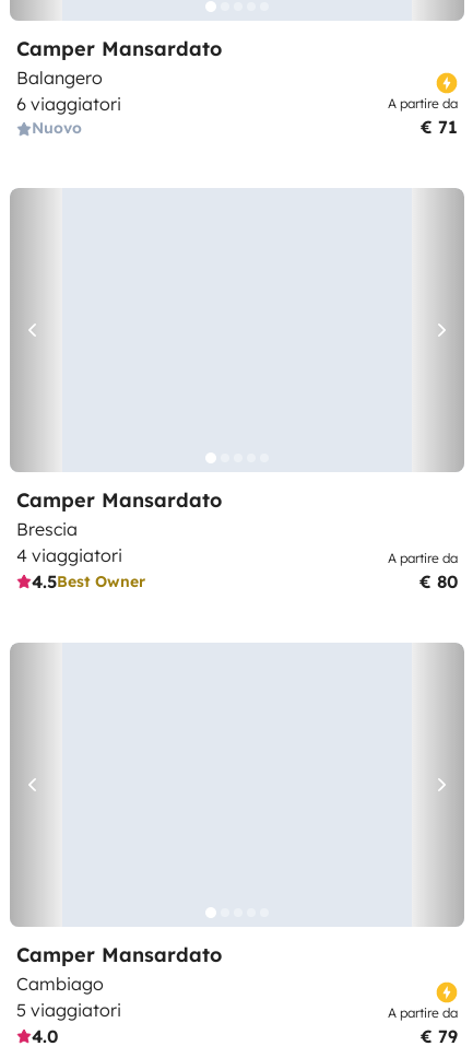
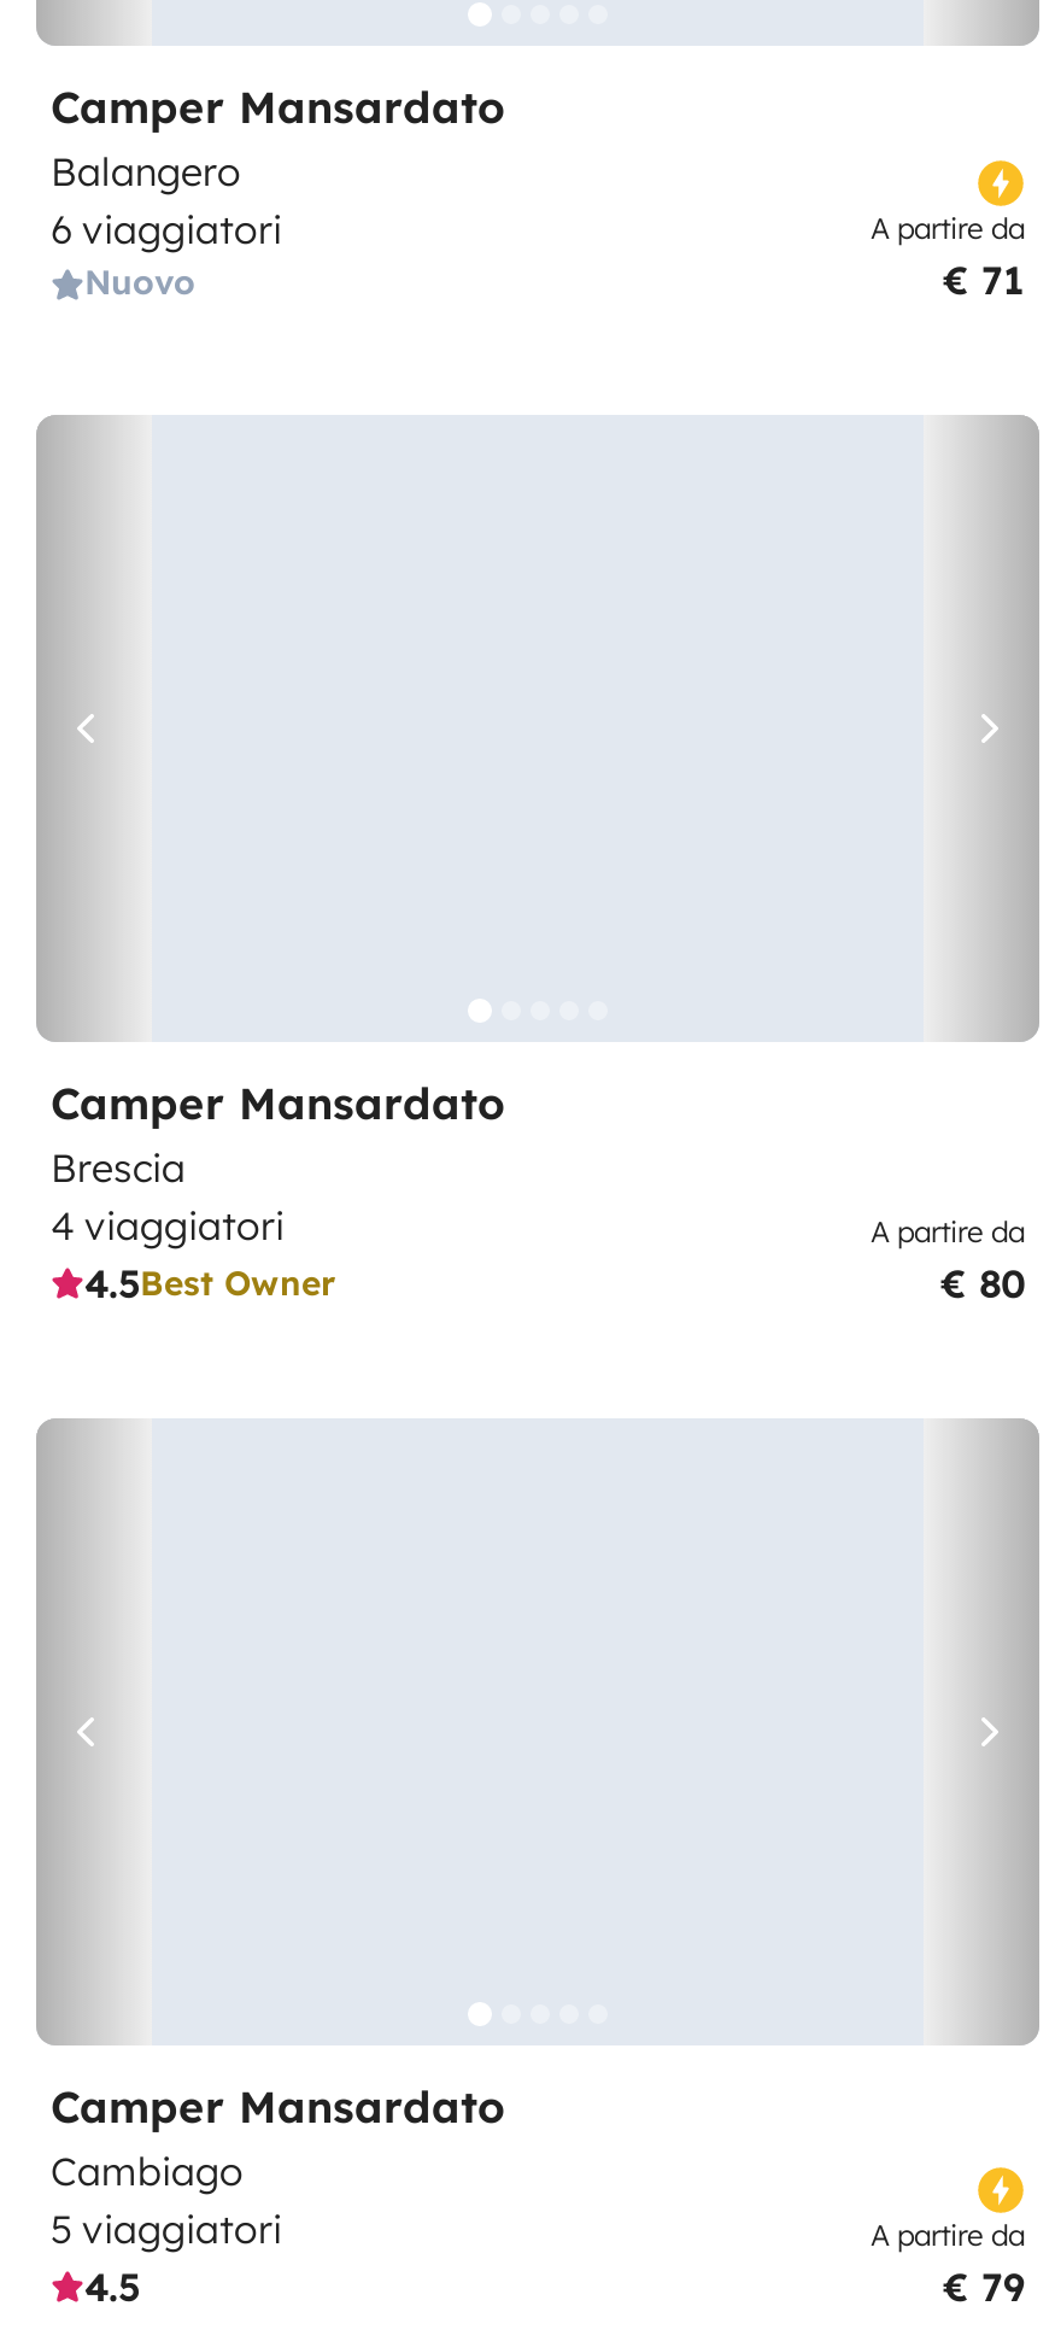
- 4.0
+ 4.5
